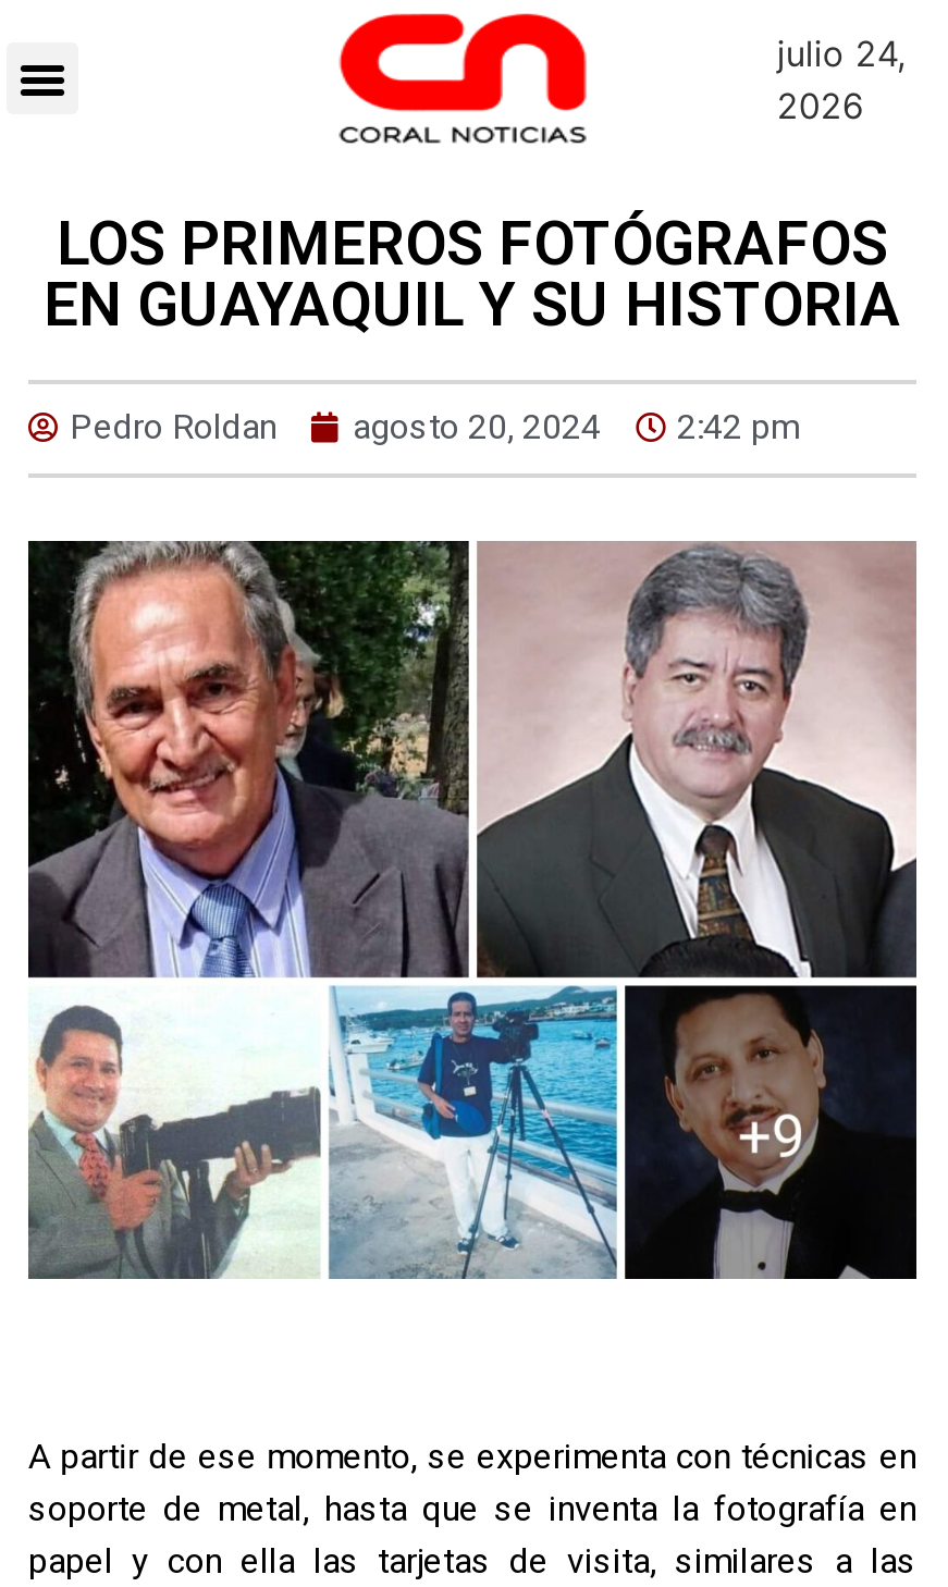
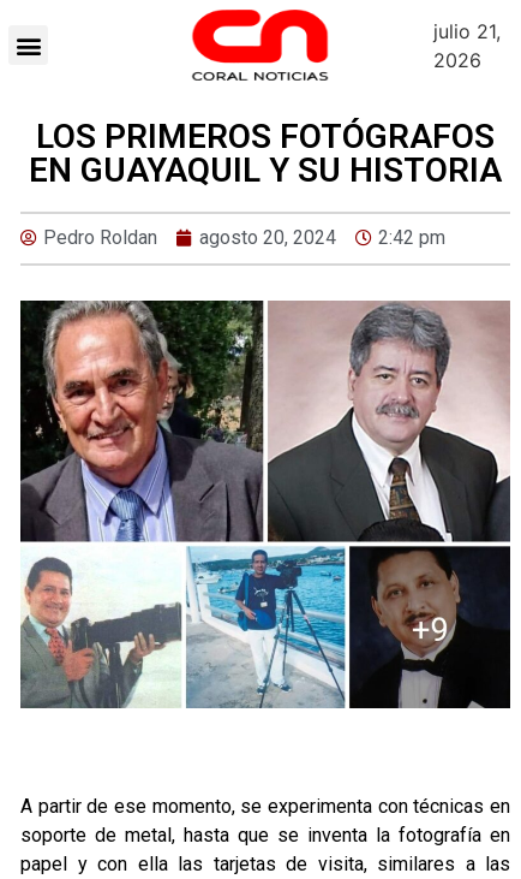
- julio 24,
+ julio 21,
